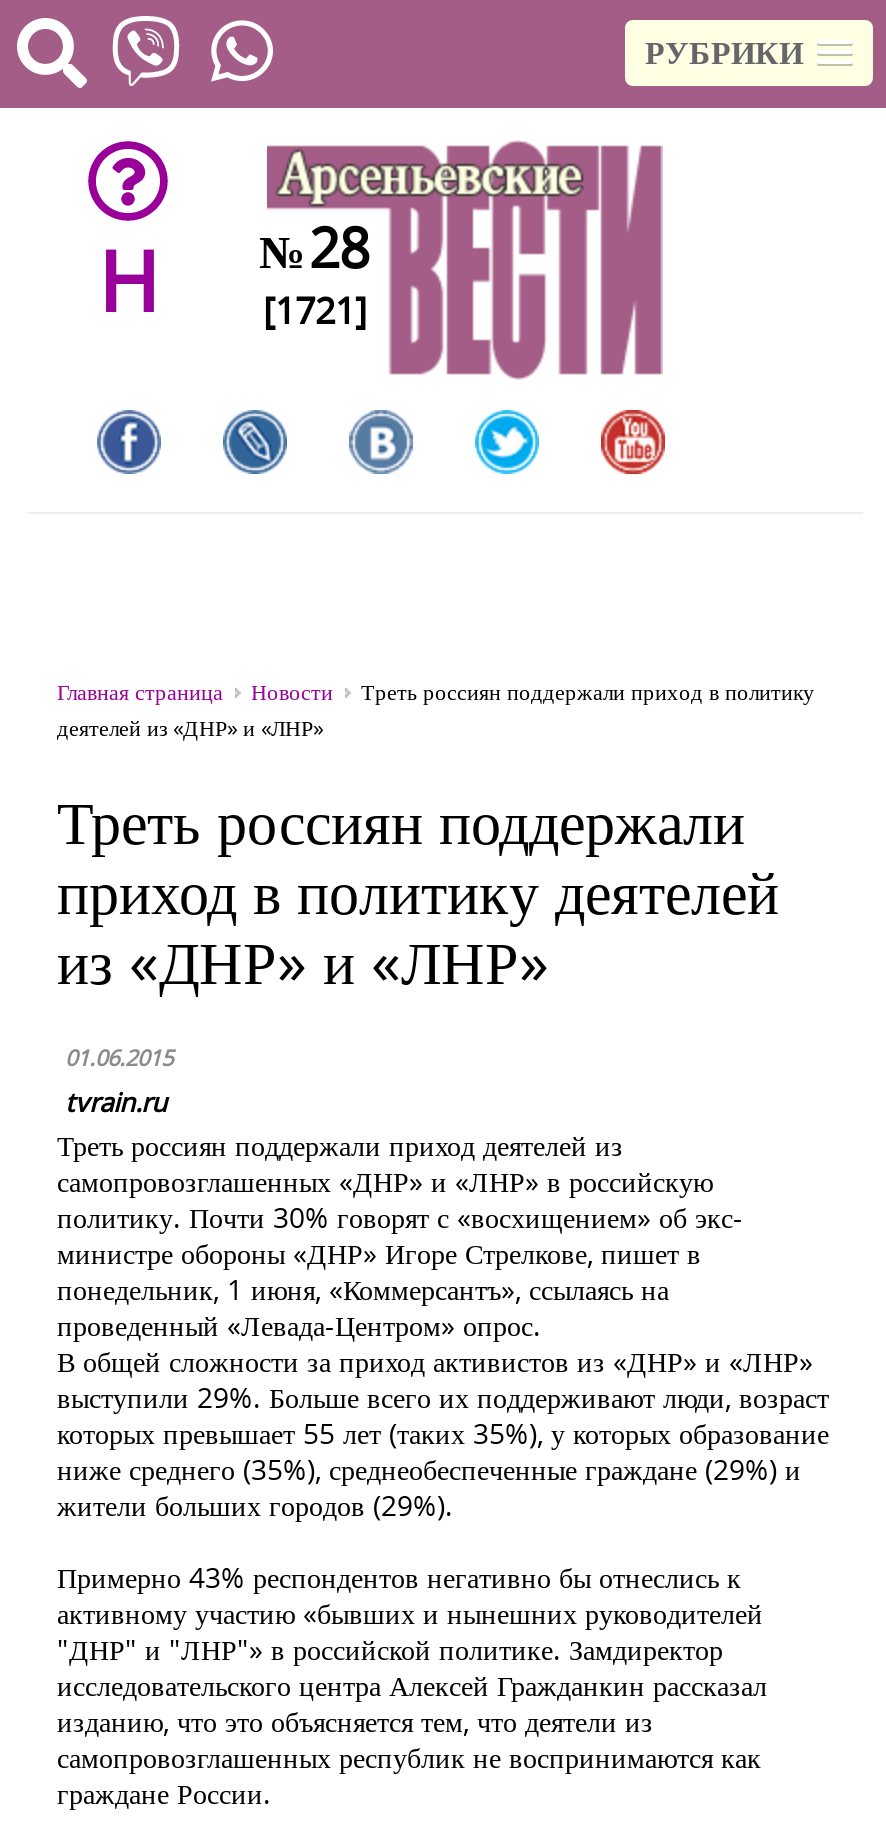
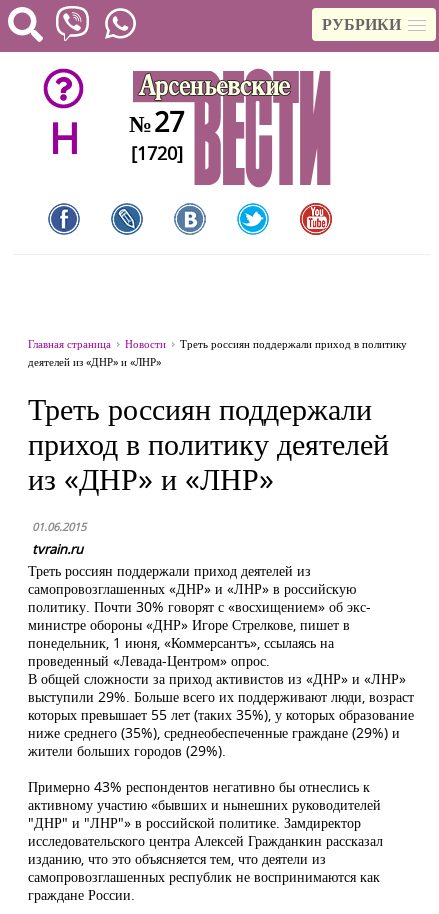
- H № 28
+ H № 27

- [1721]
+ [1720]
